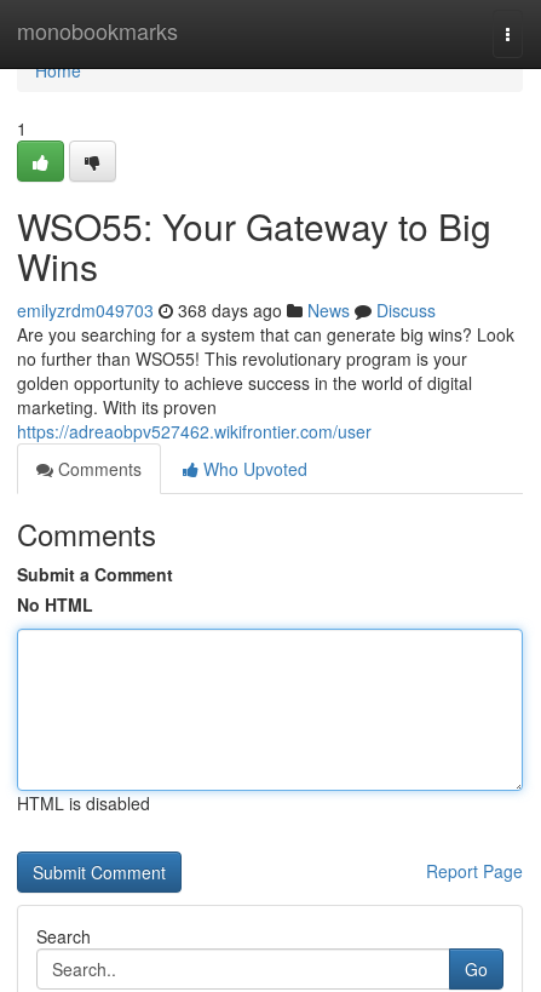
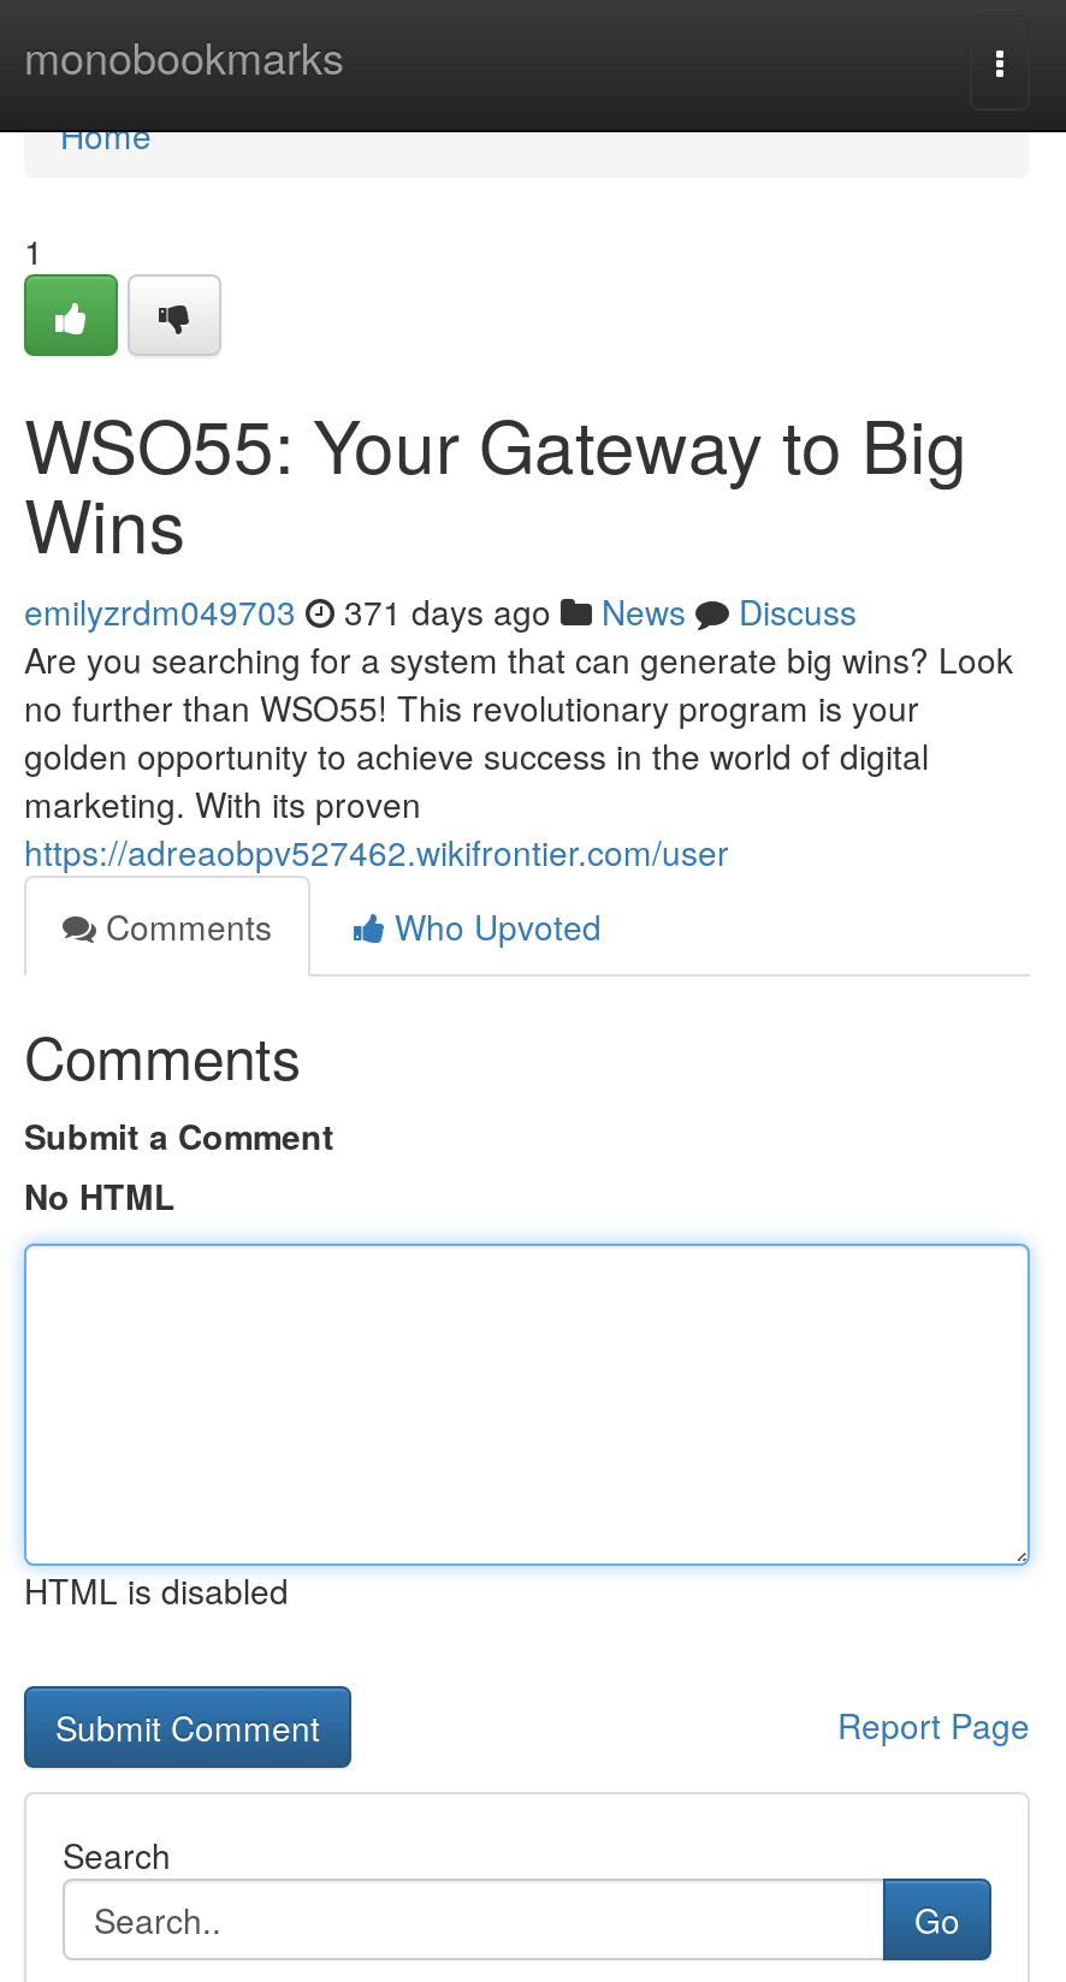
- emilyzrdm049703 368 days ago News Discuss
+ emilyzrdm049703 371 days ago News Discuss
